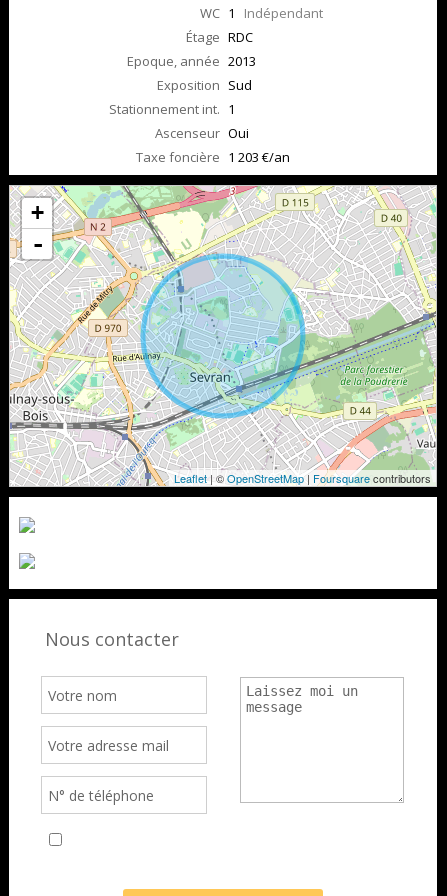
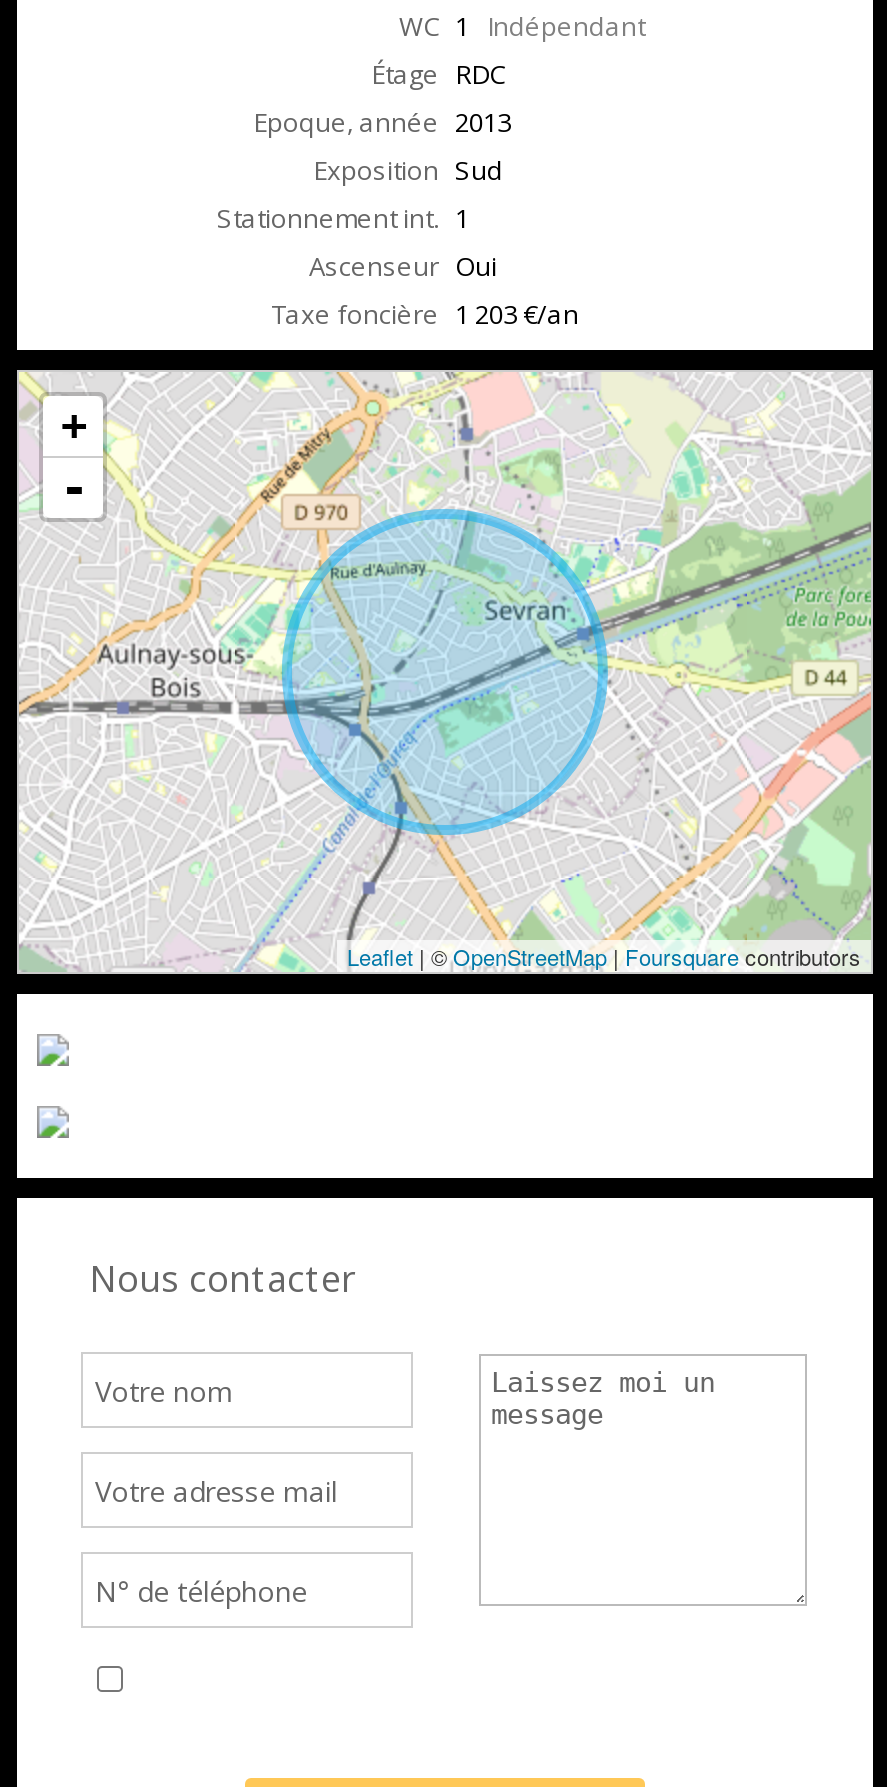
- [image]
+ [image]
